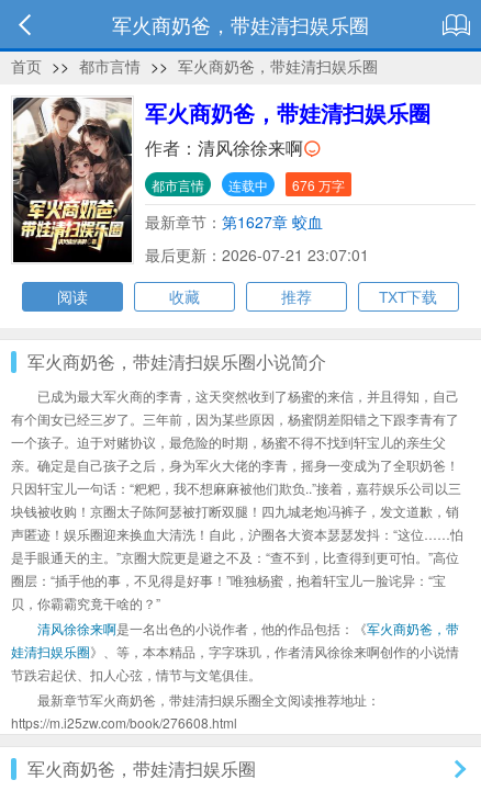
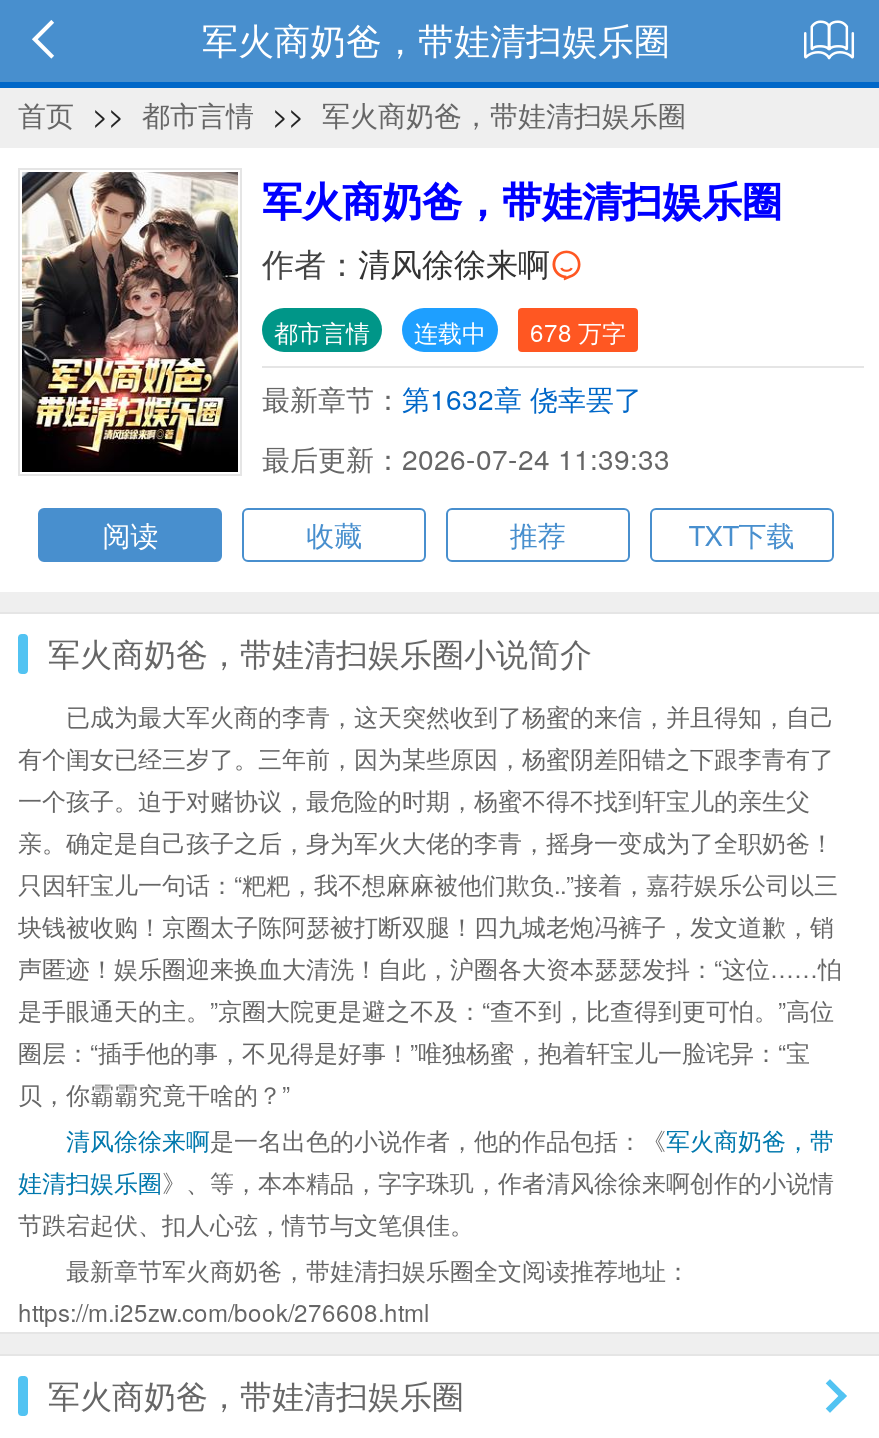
- 都市言情 连载中 676 万字
+ 都市言情 连载中 678 万字

- 最新章节：第1627章 蛟血
+ 最新章节：第1632章 侥幸罢了

- 最后更新：2026-07-21 23:07:01
+ 最后更新：2026-07-24 11:39:33
